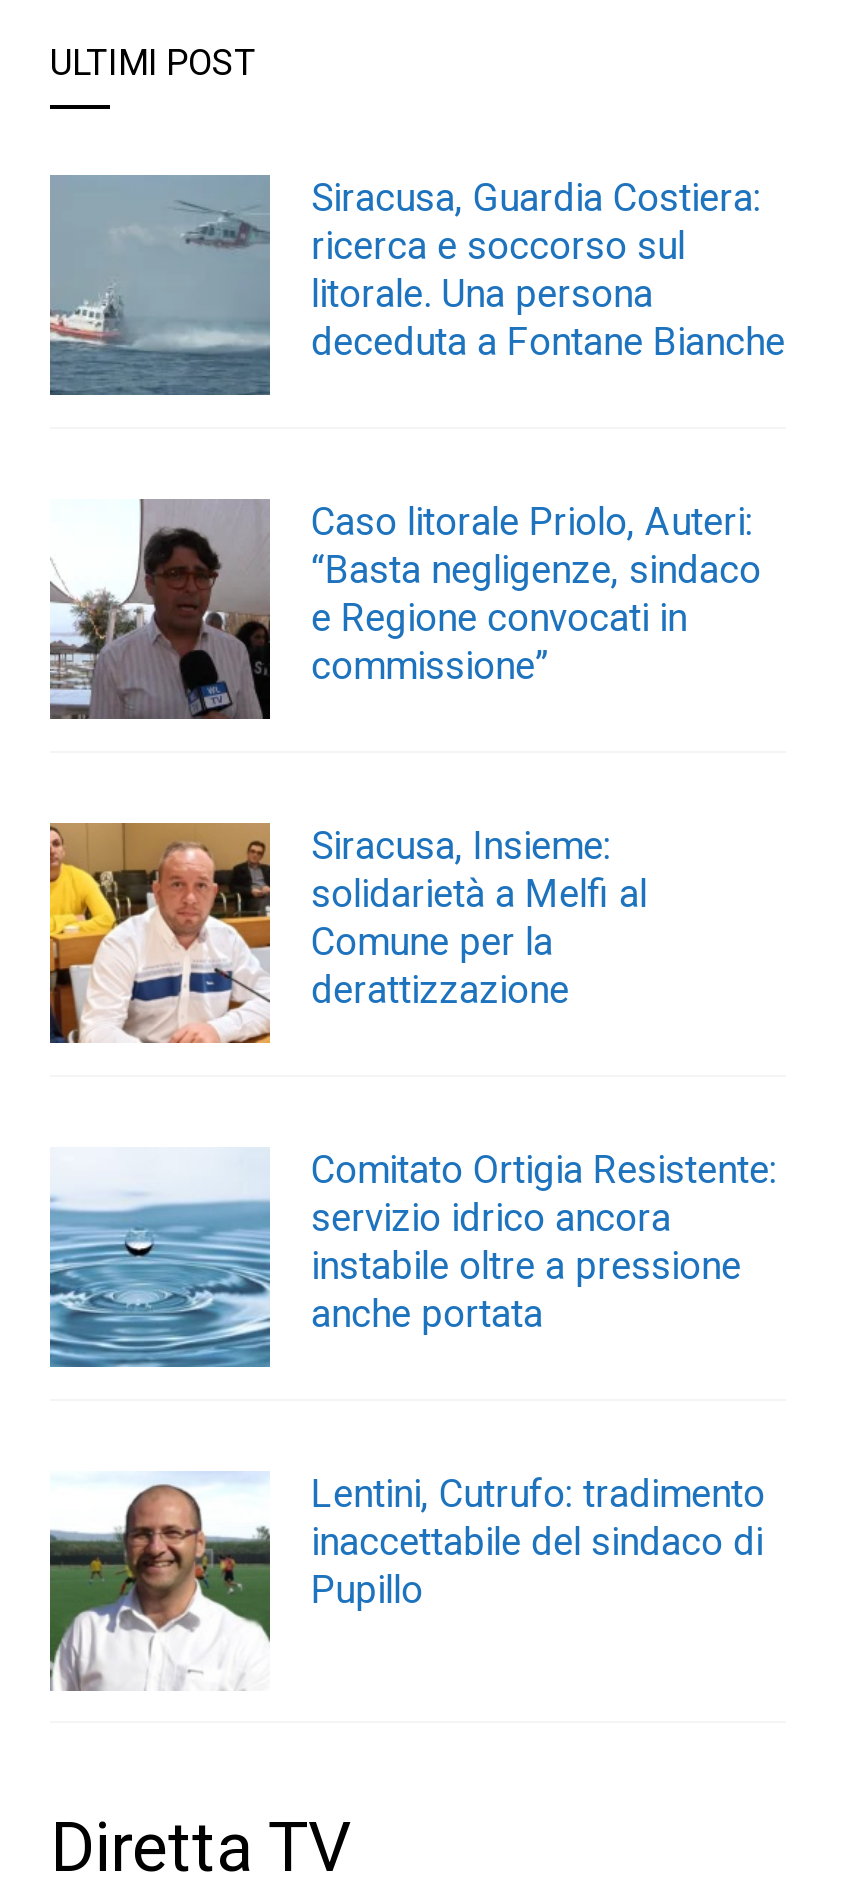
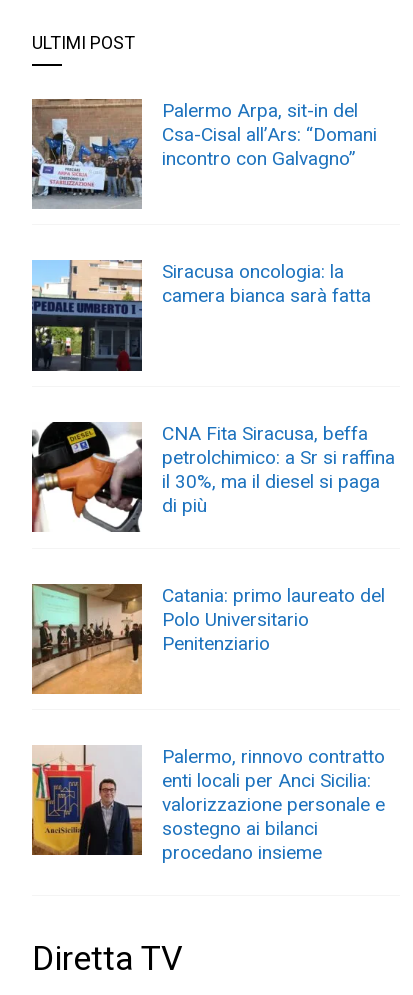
- [image]
- Siracusa, Guardia Costiera:
- ricerca e soccorso sul
- litorale. Una persona
- deceduta a Fontane Bianche
+ [image]
+ Palermo Arpa, sit-in del
+ Csa-Cisal all’Ars: “Domani
+ incontro con Galvagno”

- [image]
- Caso litorale Priolo, Auteri:
- “Basta negligenze, sindaco
- e Regione convocati in
- commissione”
+ [image]
+ Siracusa oncologia: la
+ camera bianca sarà fatta

- [image]
- Siracusa, Insieme:
- solidarietà a Melfi al
- Comune per la
- derattizzazione
+ [image]
+ CNA Fita Siracusa, beffa
+ petrolchimico: a Sr si raffina
+ il 30%, ma il diesel si paga
+ di più

- [image]
- Comitato Ortigia Resistente:
- servizio idrico ancora
- instabile oltre a pressione
- anche portata
+ [image]
+ Catania: primo laureato del
+ Polo Universitario
+ Penitenziario

- [image]
- Lentini, Cutrufo: tradimento
- inaccettabile del sindaco di
- Pupillo
+ [image]
+ Palermo, rinnovo contratto
+ enti locali per Anci Sicilia:
+ valorizzazione personale e
+ sostegno ai bilanci
+ procedano insieme
